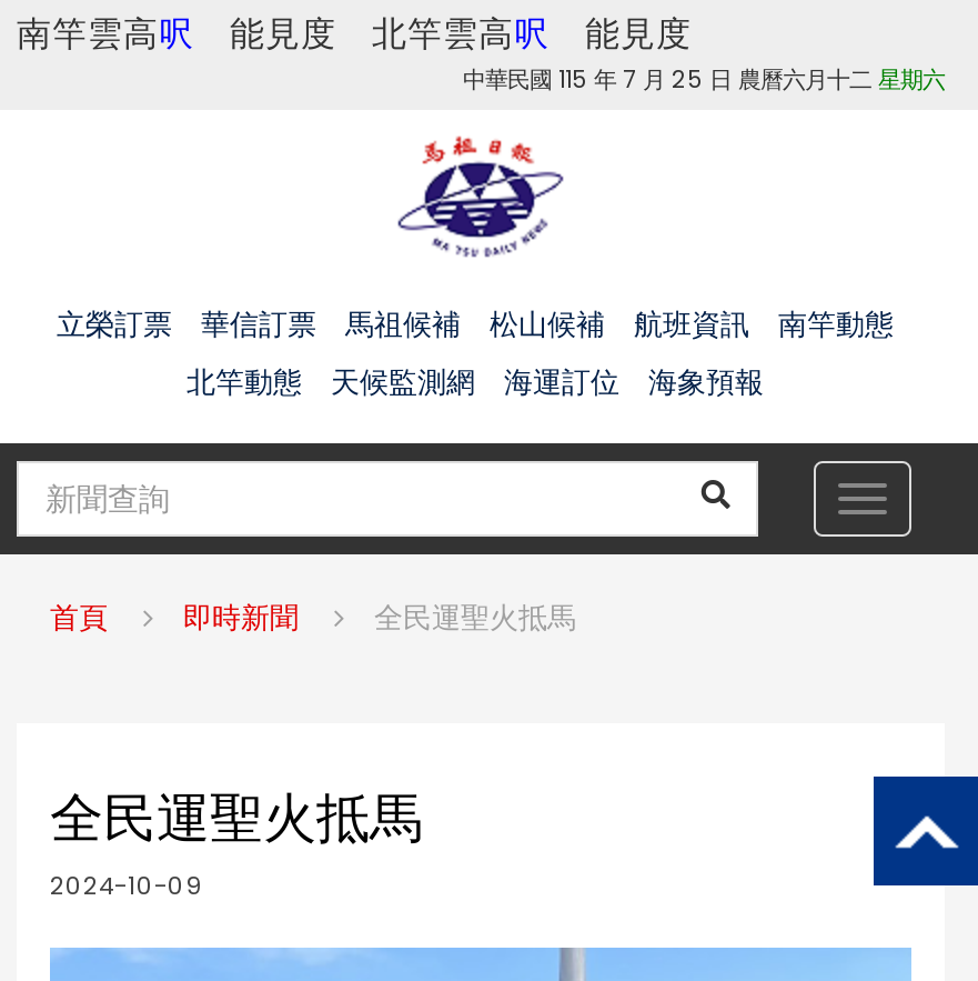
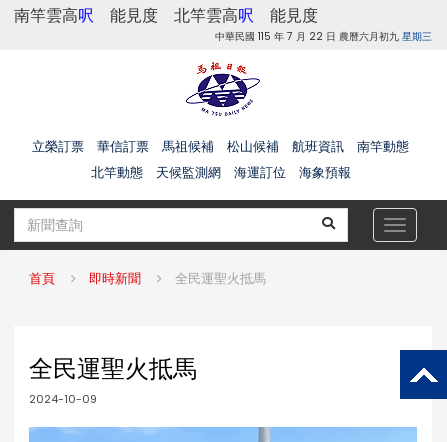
- 中華民國 115 年 7 月 25 日 農曆六月十二星期六
+ 中華民國 115 年 7 月 22 日 農曆六月初九星期三
